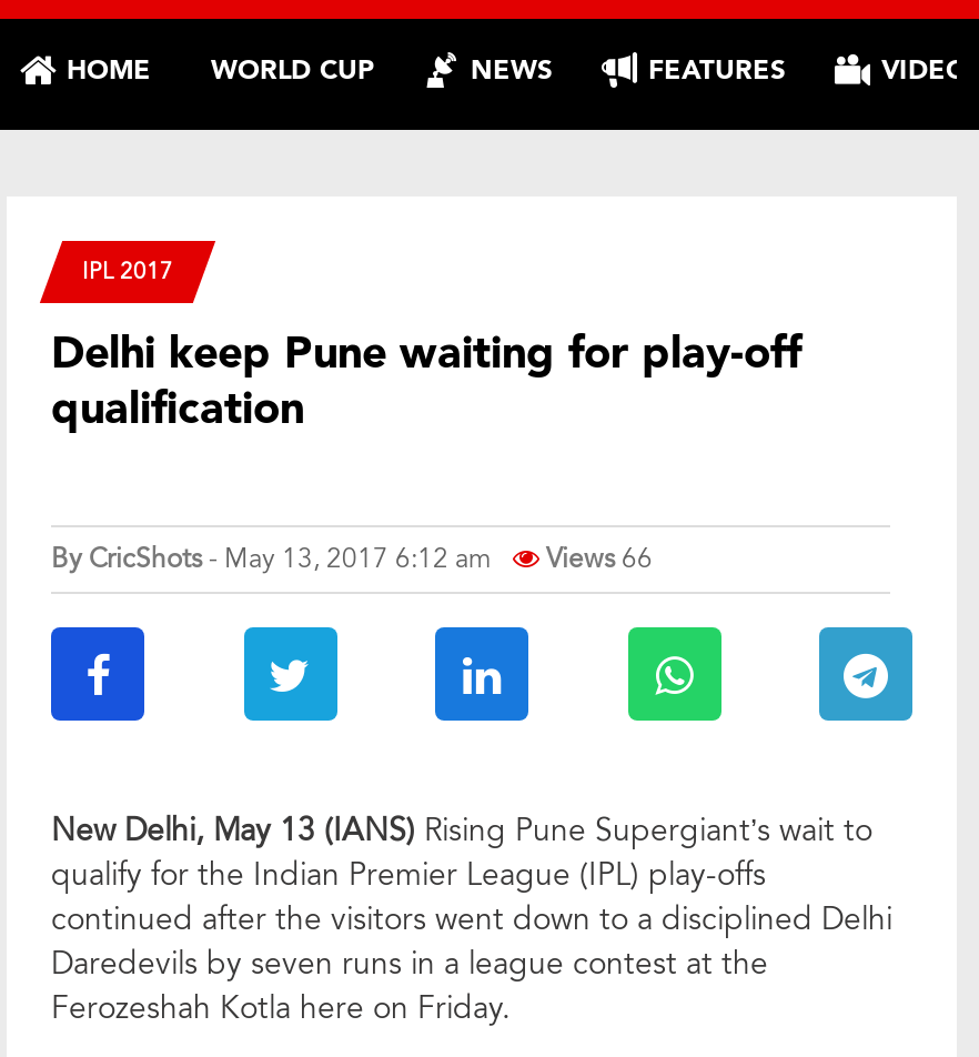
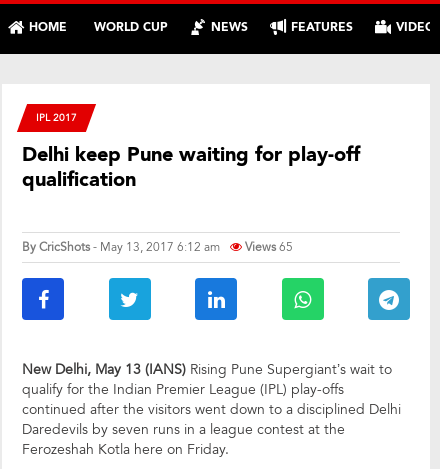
- By CricShots - May 13, 2017 6:12 am Views 66
+ By CricShots - May 13, 2017 6:12 am Views 65
